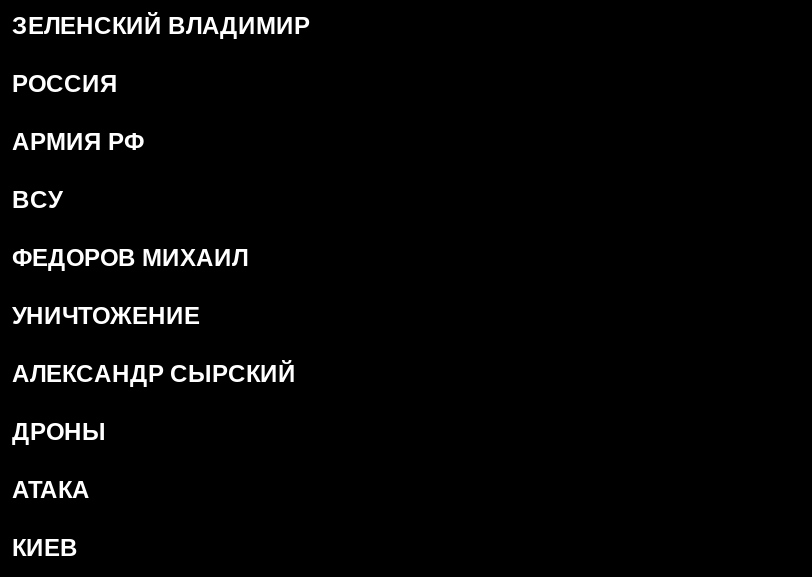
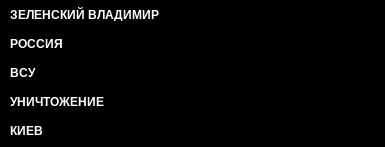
- АРМИЯ РФ

- ФЕДОРОВ МИХАИЛ

- АЛЕКСАНДР СЫРСКИЙ
- ДРОНЫ
- АТАКА
